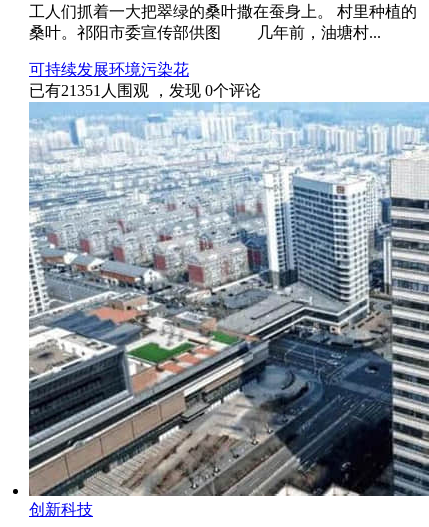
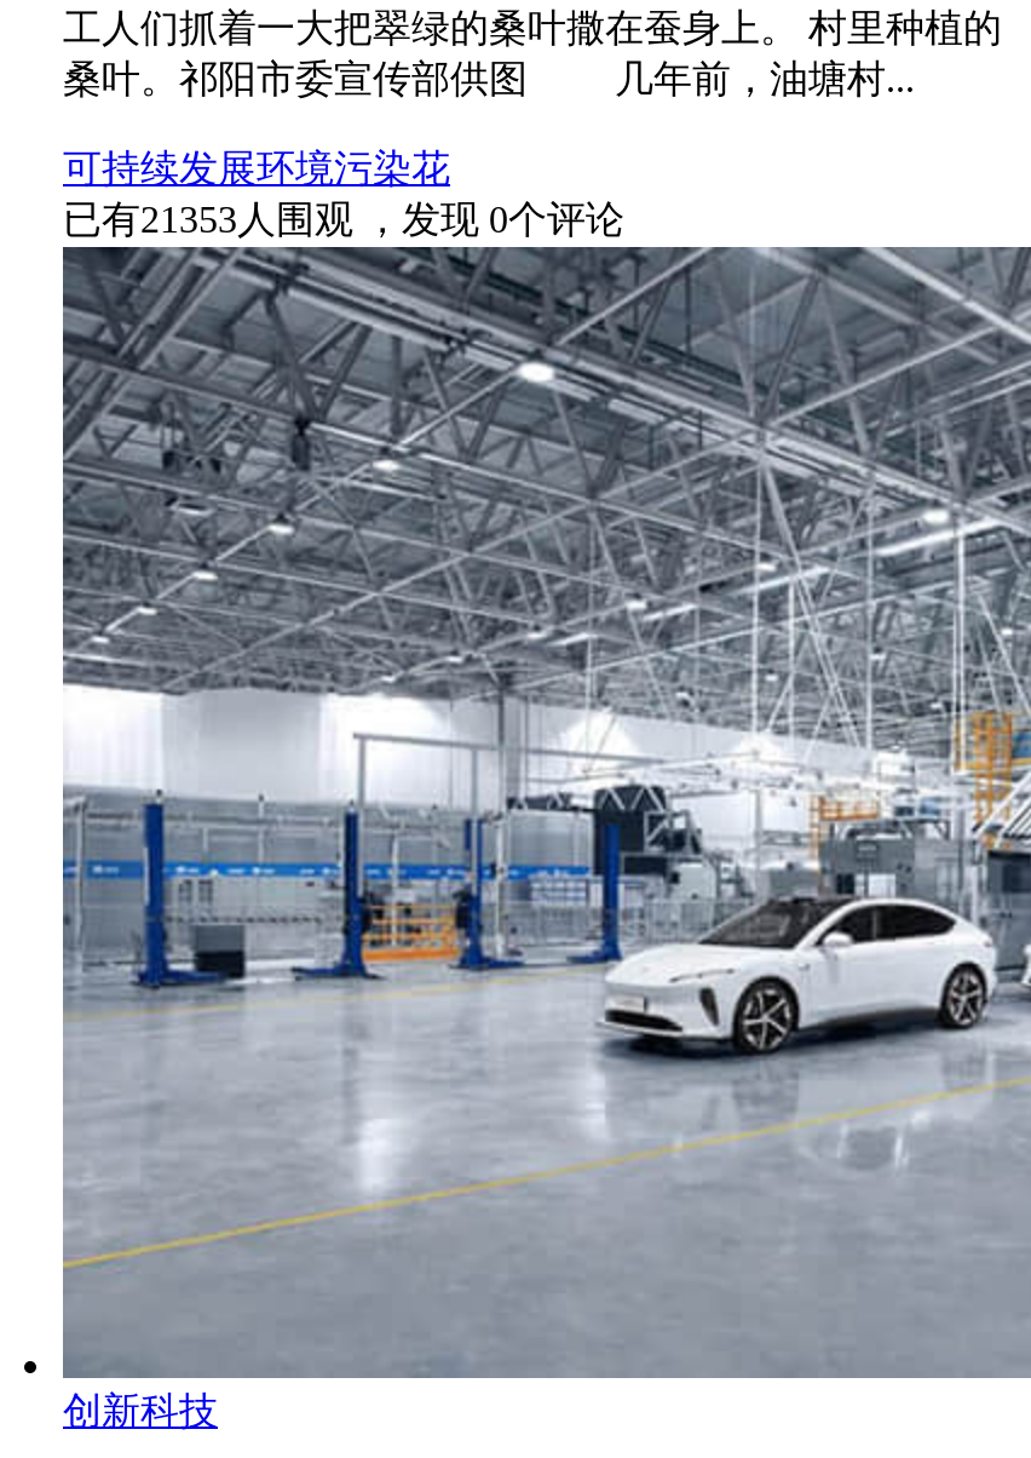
- 已有21351人围观 ，发现0个评论
+ 已有21353人围观 ，发现0个评论

- [image]
+ [image]
